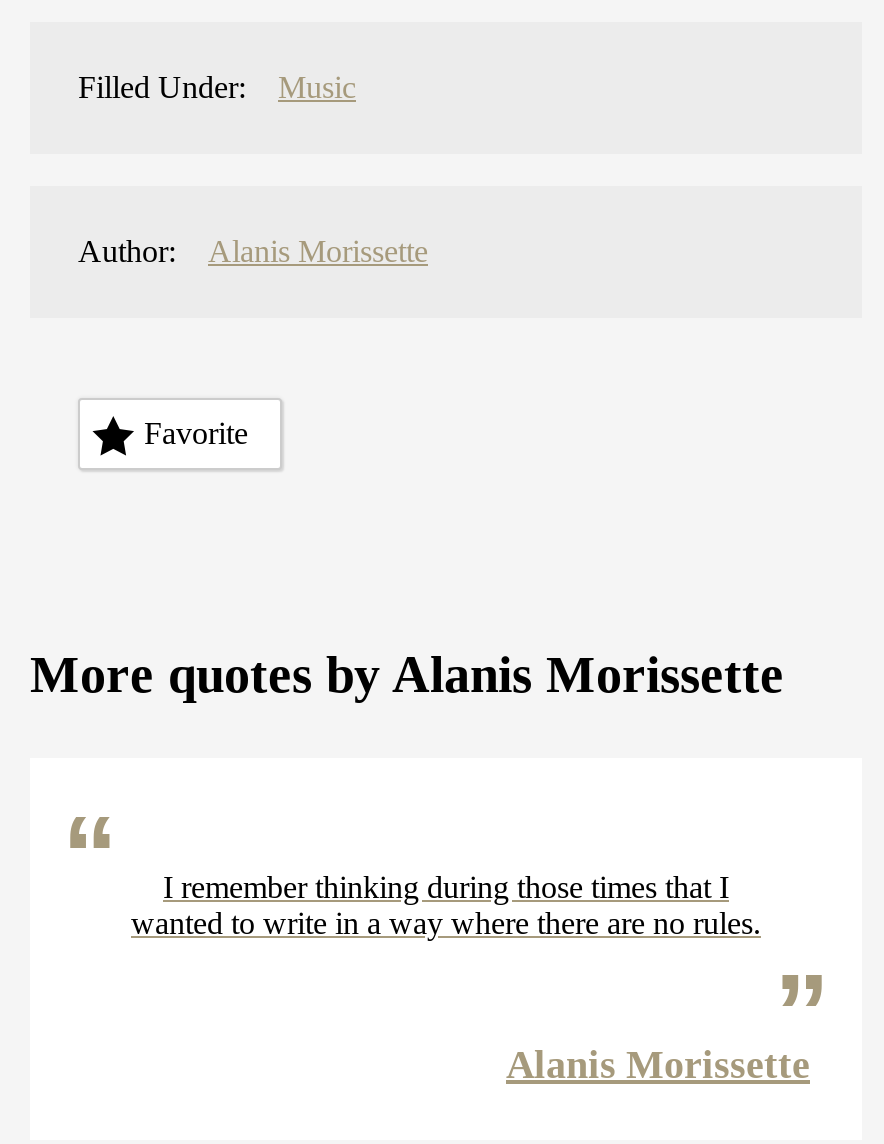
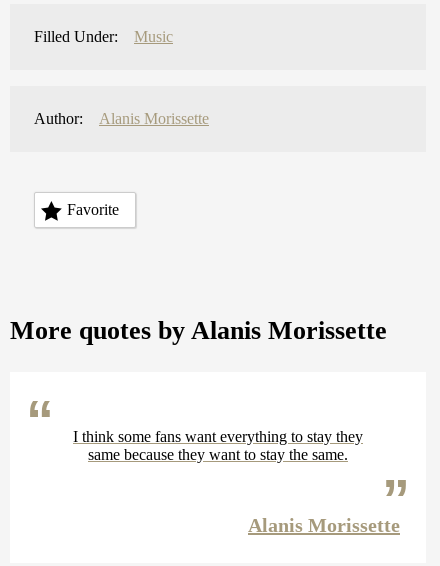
- I remember thinking during those times that I
- wanted to write in a way where there are no rules.
+ I think some fans want everything to stay they
+ same because they want to stay the same.
